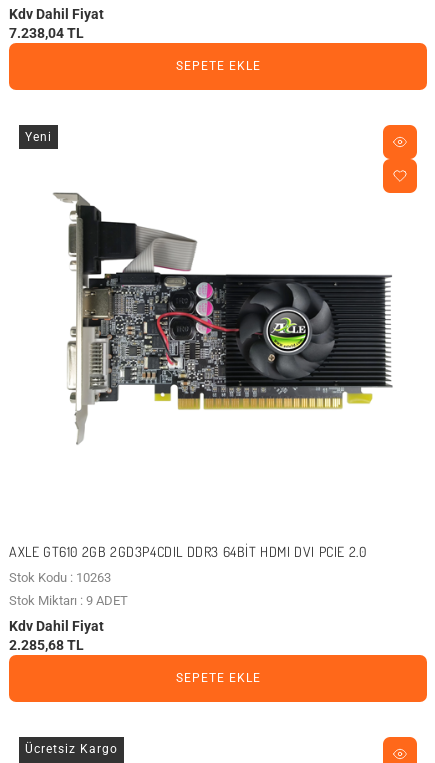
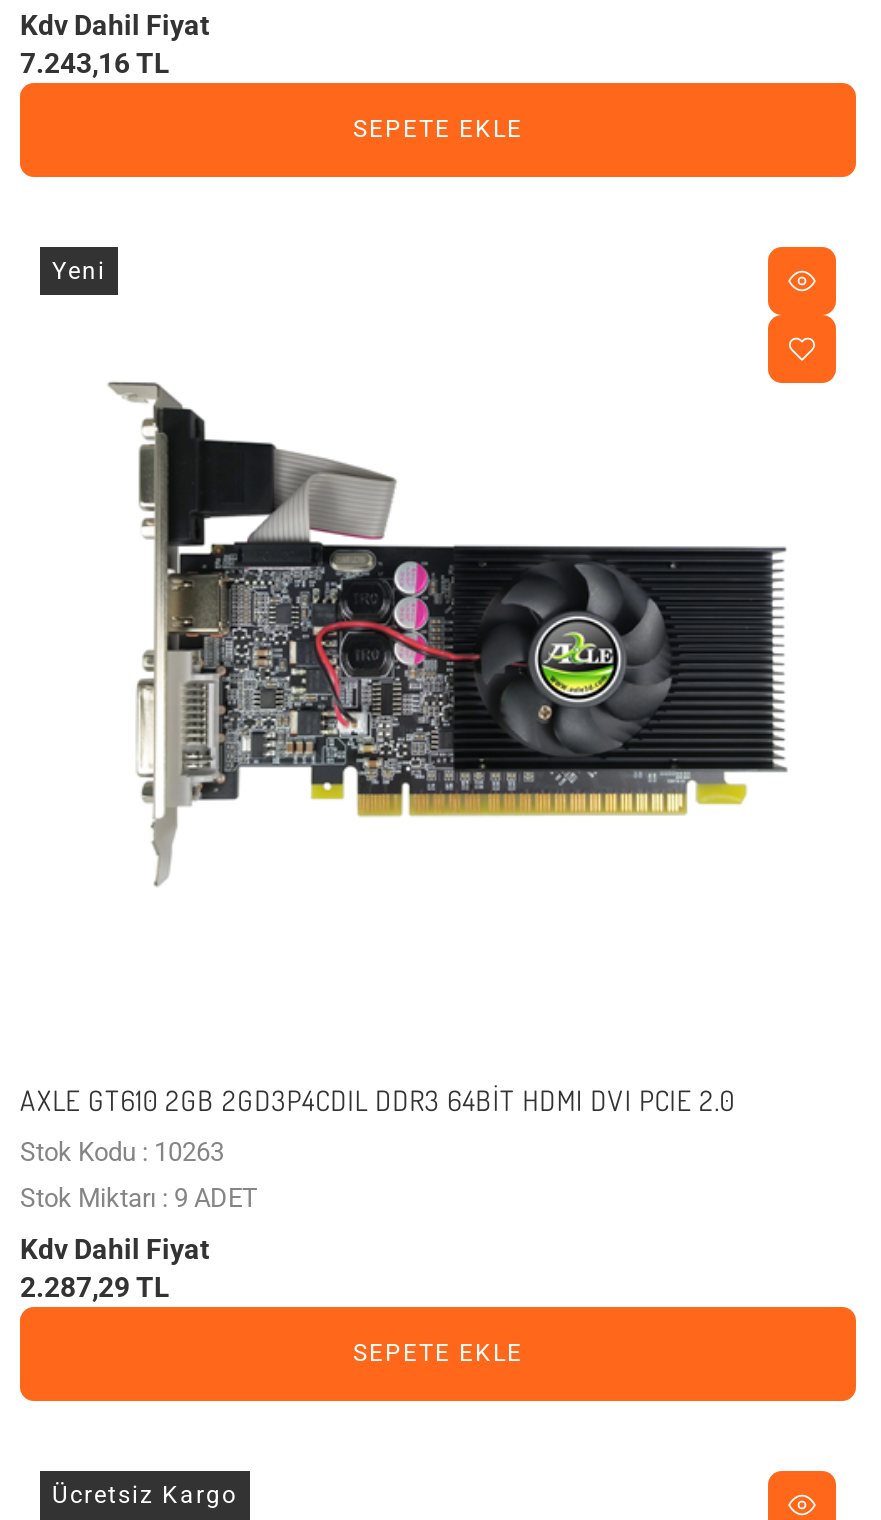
- 7.238,04 TL
+ 7.243,16 TL

- 2.285,68 TL
+ 2.287,29 TL
